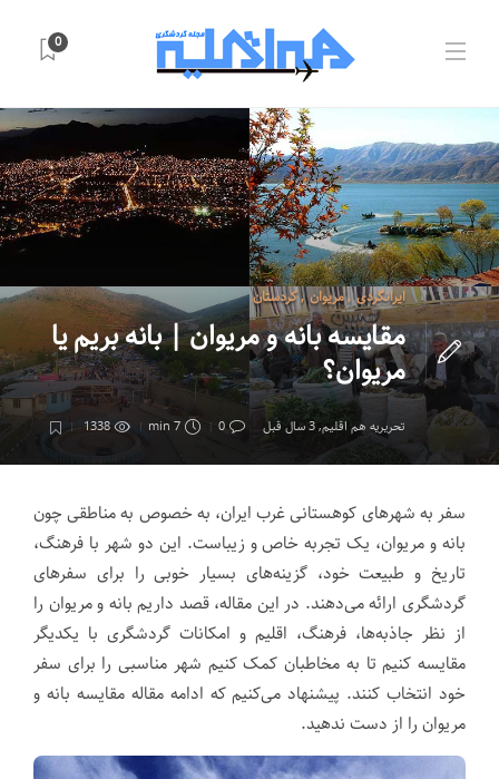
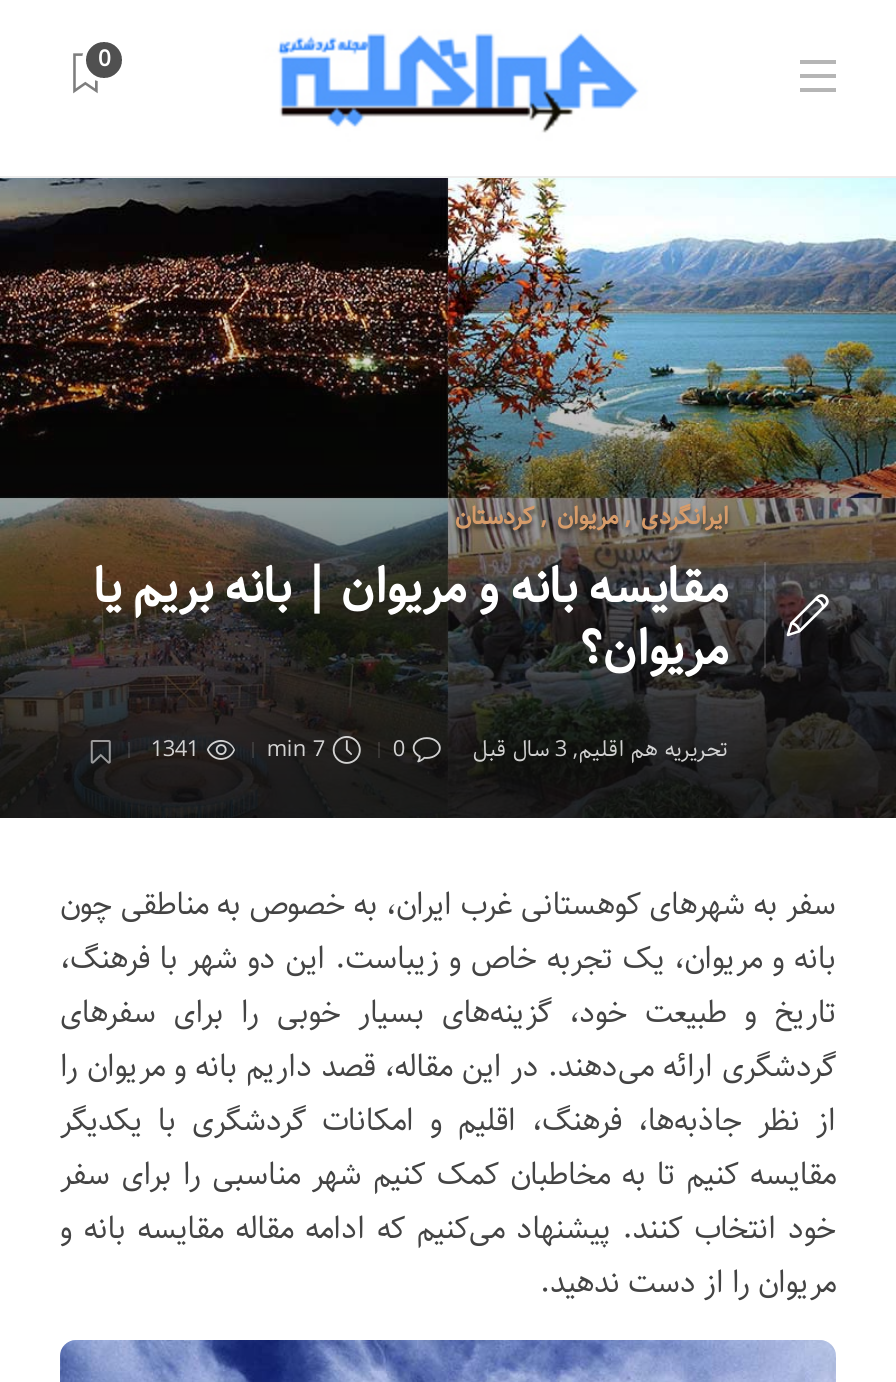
- 1338
+ 1341
